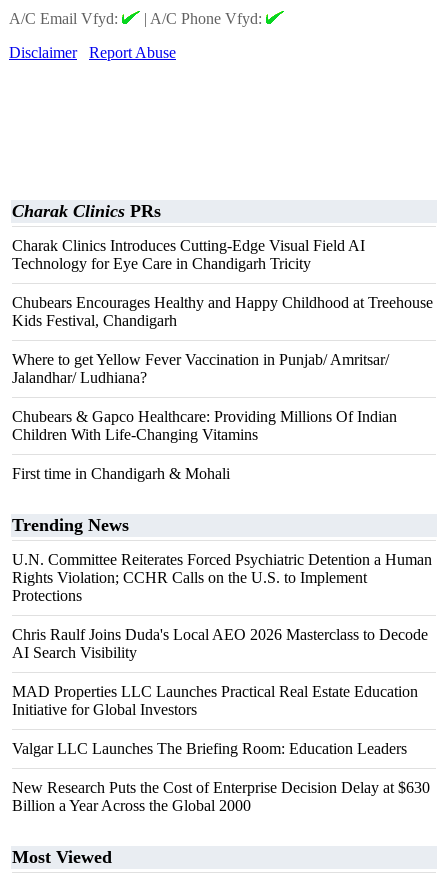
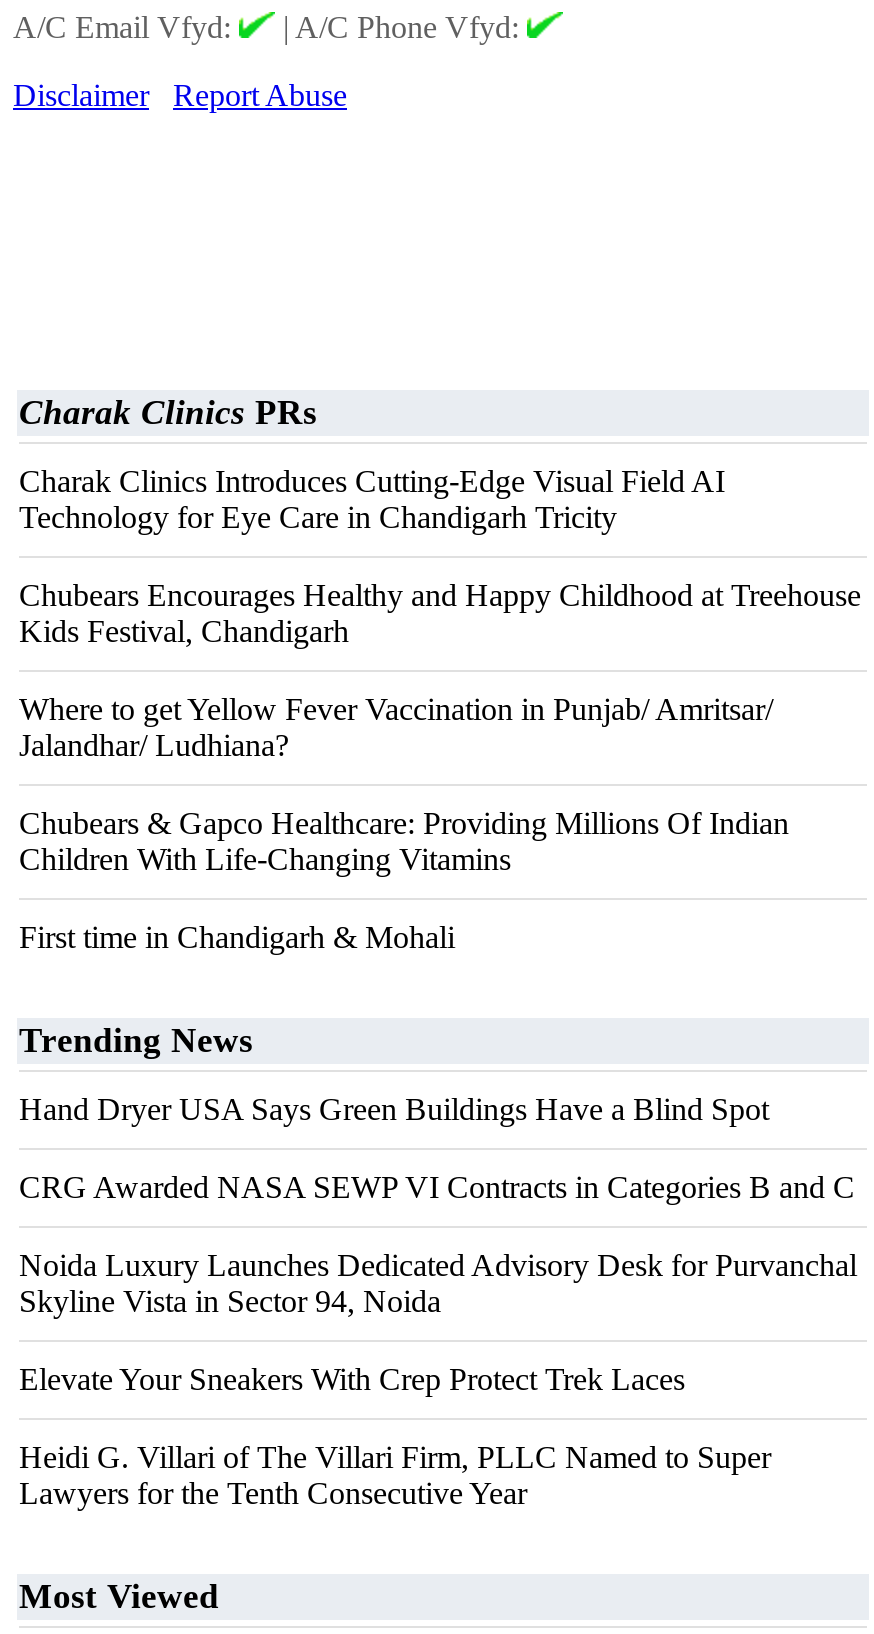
- U.N. Committee Reiterates Forced Psychiatric Detention a Human
- Rights Violation; CCHR Calls on the U.S. to Implement
- Protections
+ Hand Dryer USA Says Green Buildings Have a Blind Spot

- Chris Raulf Joins Duda's Local AEO 2026 Masterclass to Decode
- AI Search Visibility
+ CRG Awarded NASA SEWP VI Contracts in Categories B and C

- MAD Properties LLC Launches Practical Real Estate Education
- Initiative for Global Investors
+ Noida Luxury Launches Dedicated Advisory Desk for Purvanchal
+ Skyline Vista in Sector 94, Noida

- Valgar LLC Launches The Briefing Room: Education Leaders
+ Elevate Your Sneakers With Crep Protect Trek Laces

- New Research Puts the Cost of Enterprise Decision Delay at $630
- Billion a Year Across the Global 2000
+ Heidi G. Villari of The Villari Firm, PLLC Named to Super
+ Lawyers for the Tenth Consecutive Year
